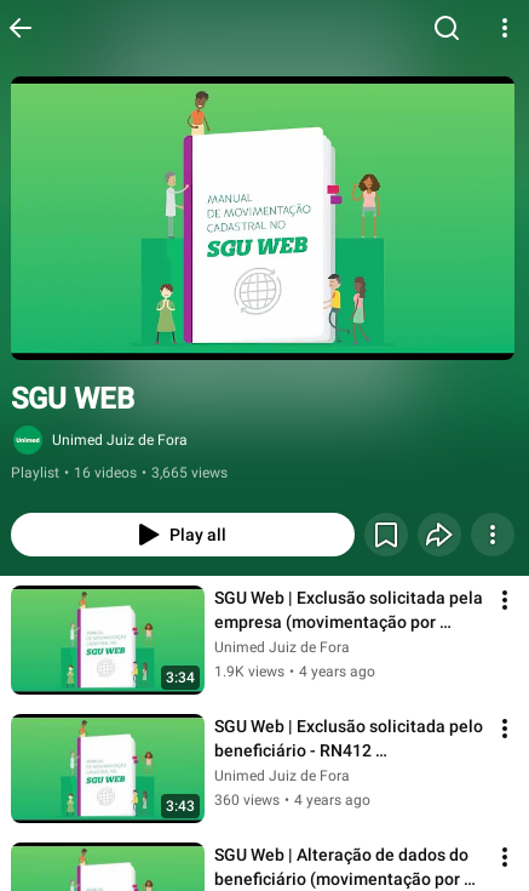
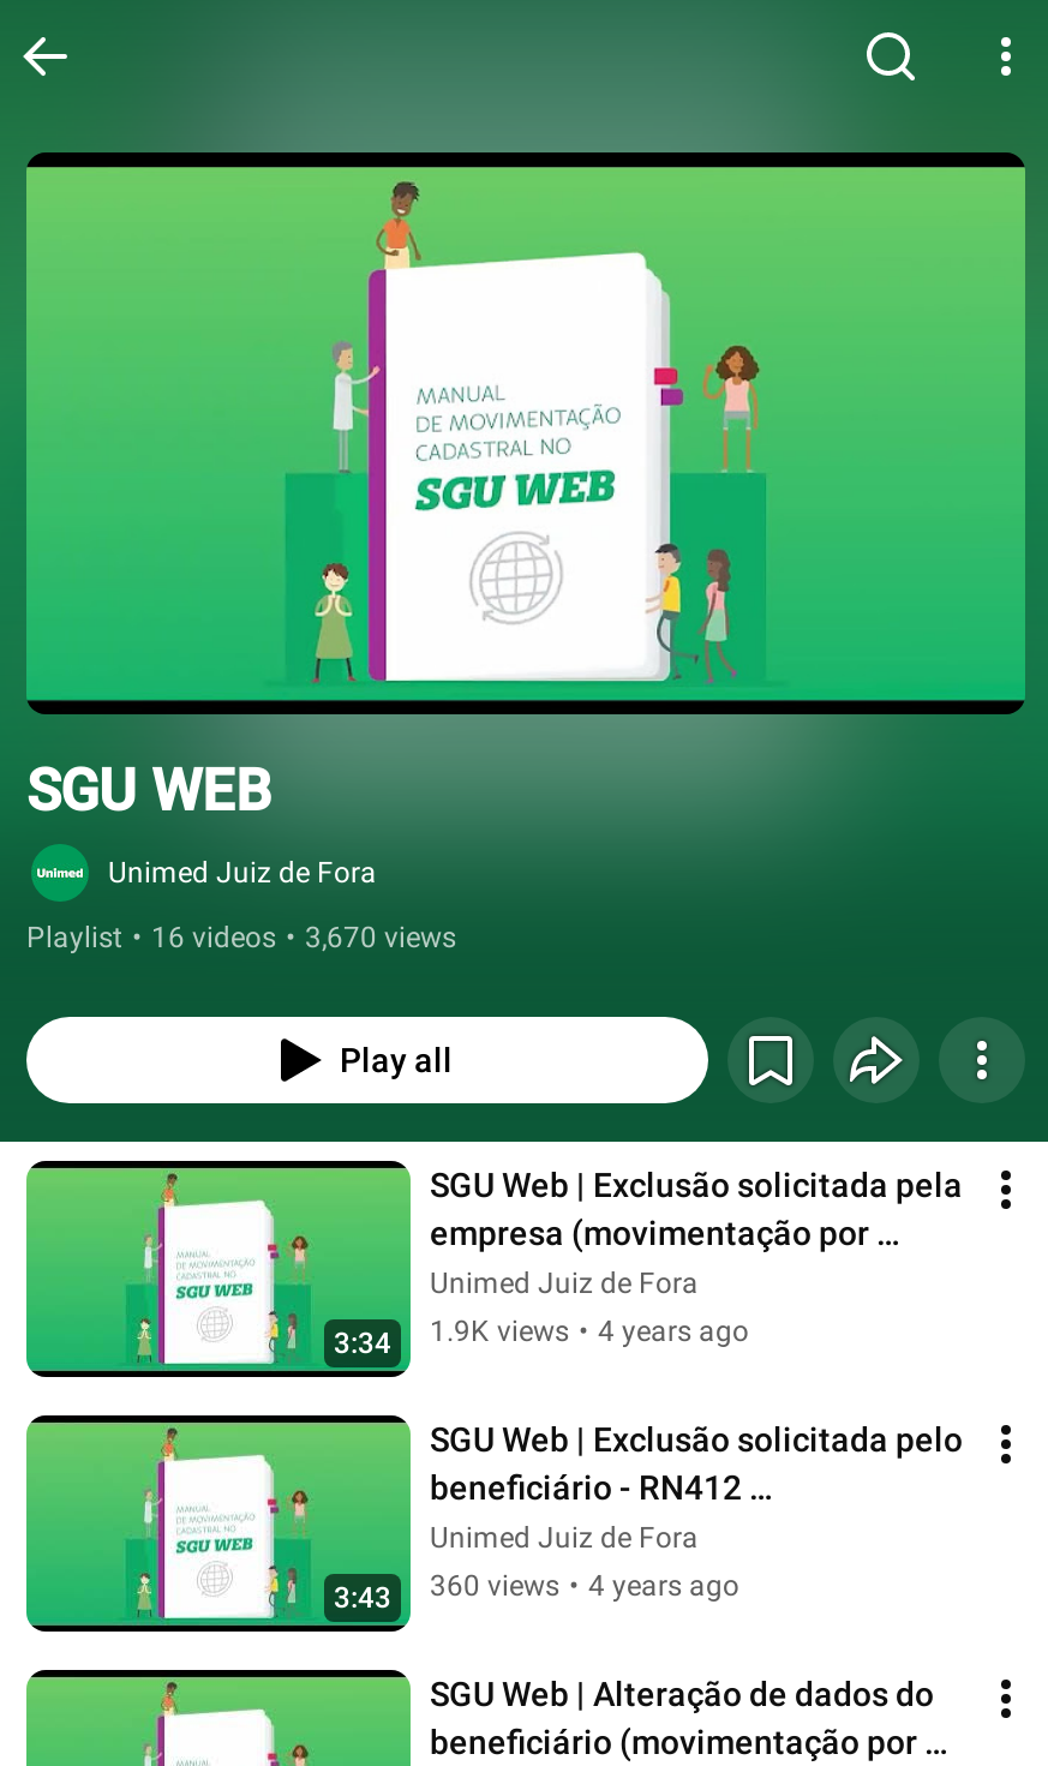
- Playlist • 16 videos • 3,665 views
+ Playlist • 16 videos • 3,670 views
